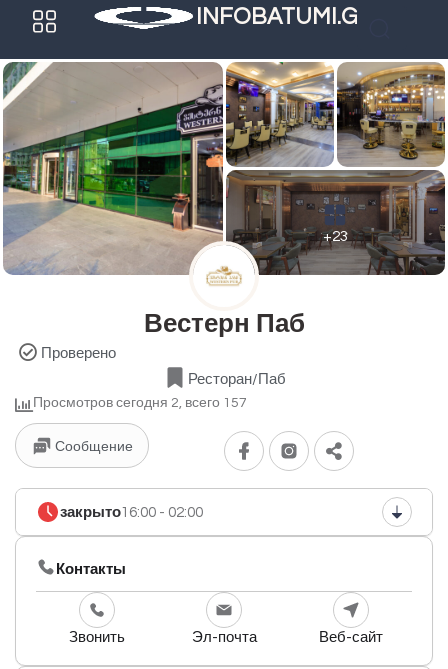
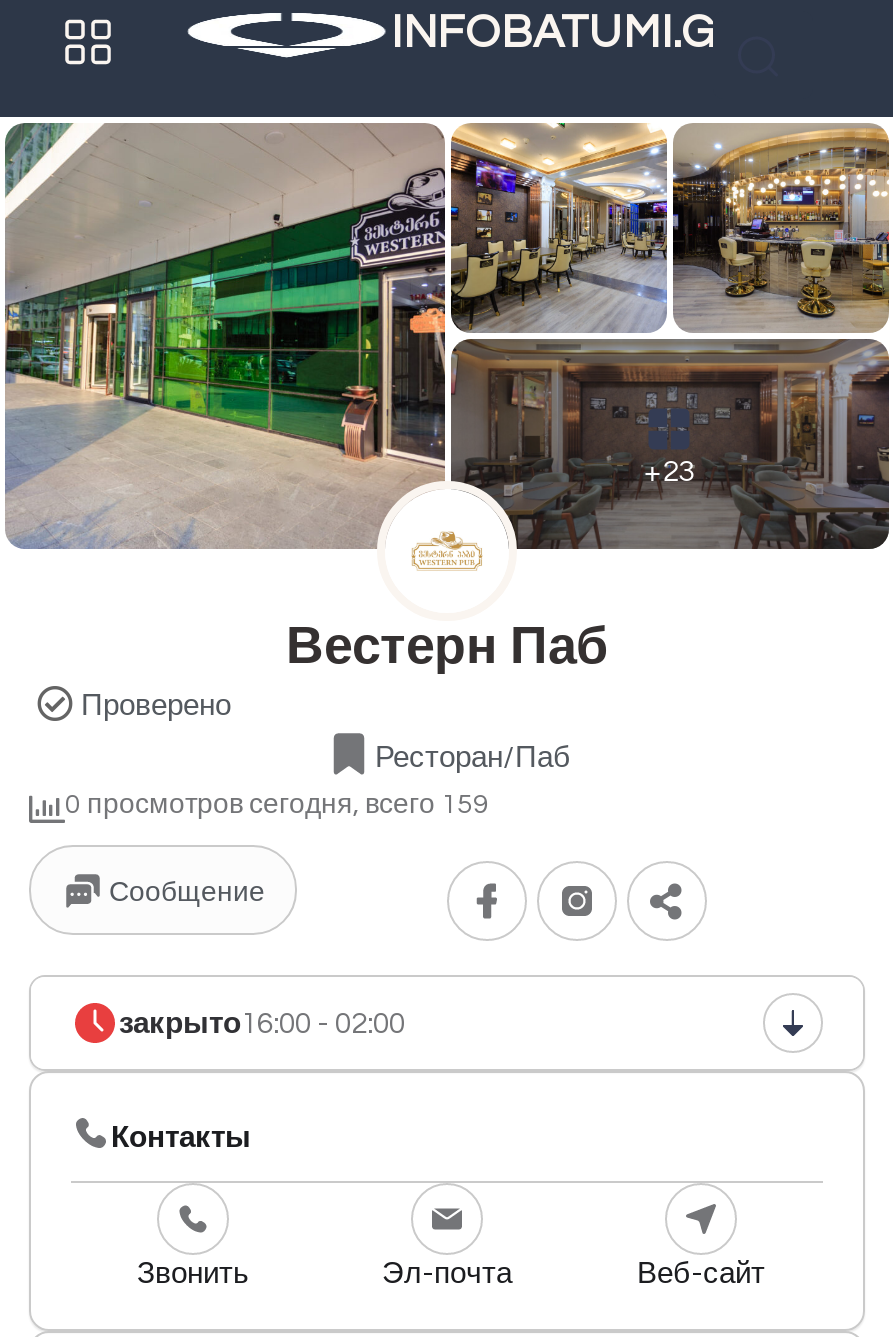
- Просмотров сегодня 2, всего 157
+ 0 просмотров сегодня, всего 159
